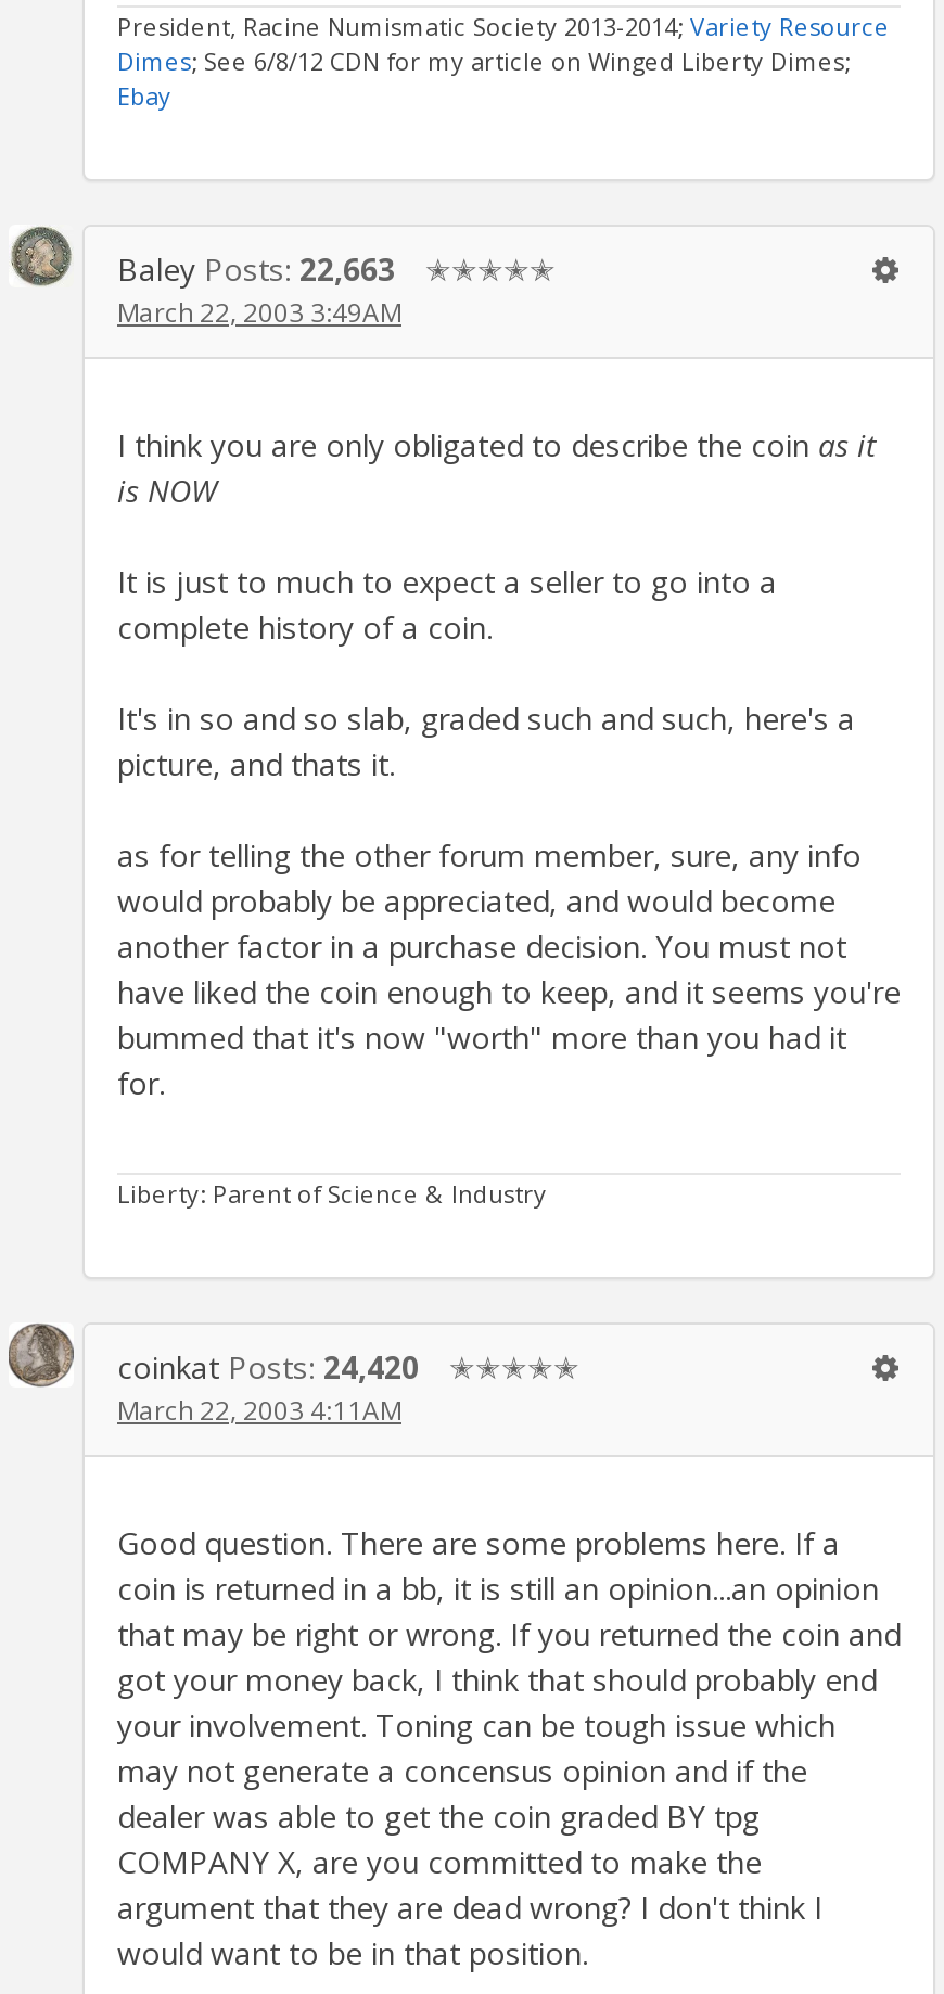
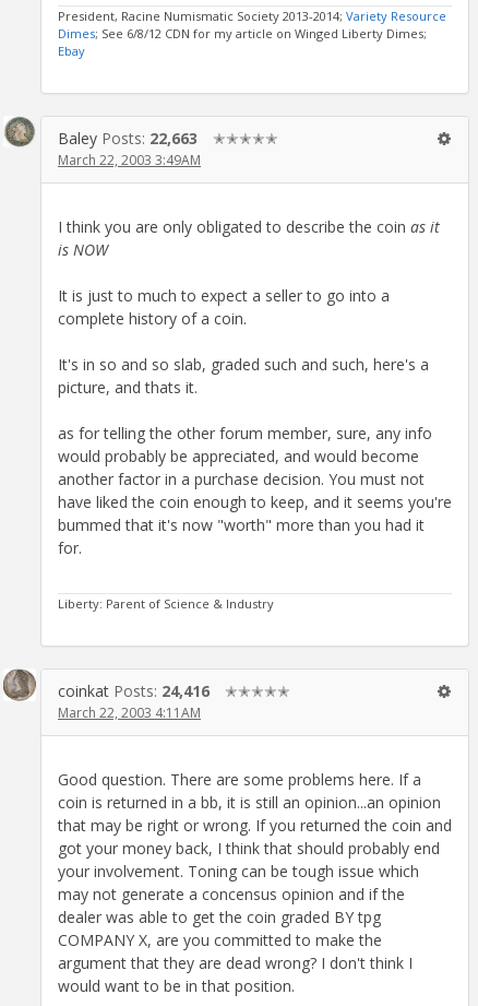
- coinkat Posts: 24,420
+ coinkat Posts: 24,416
